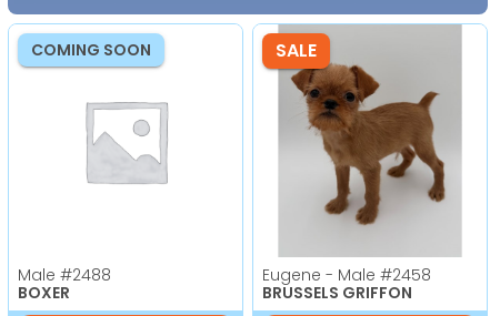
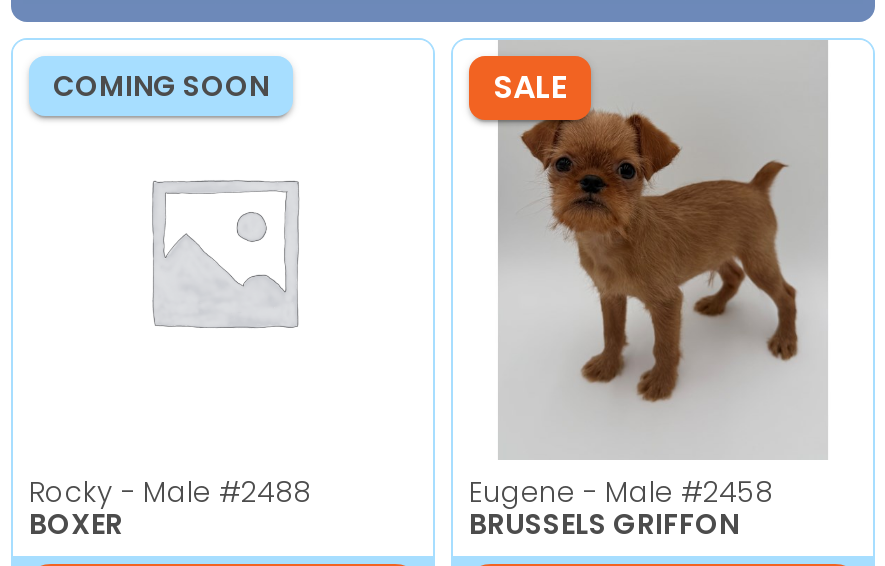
- Male #2488
+ Rocky - Male #2488
